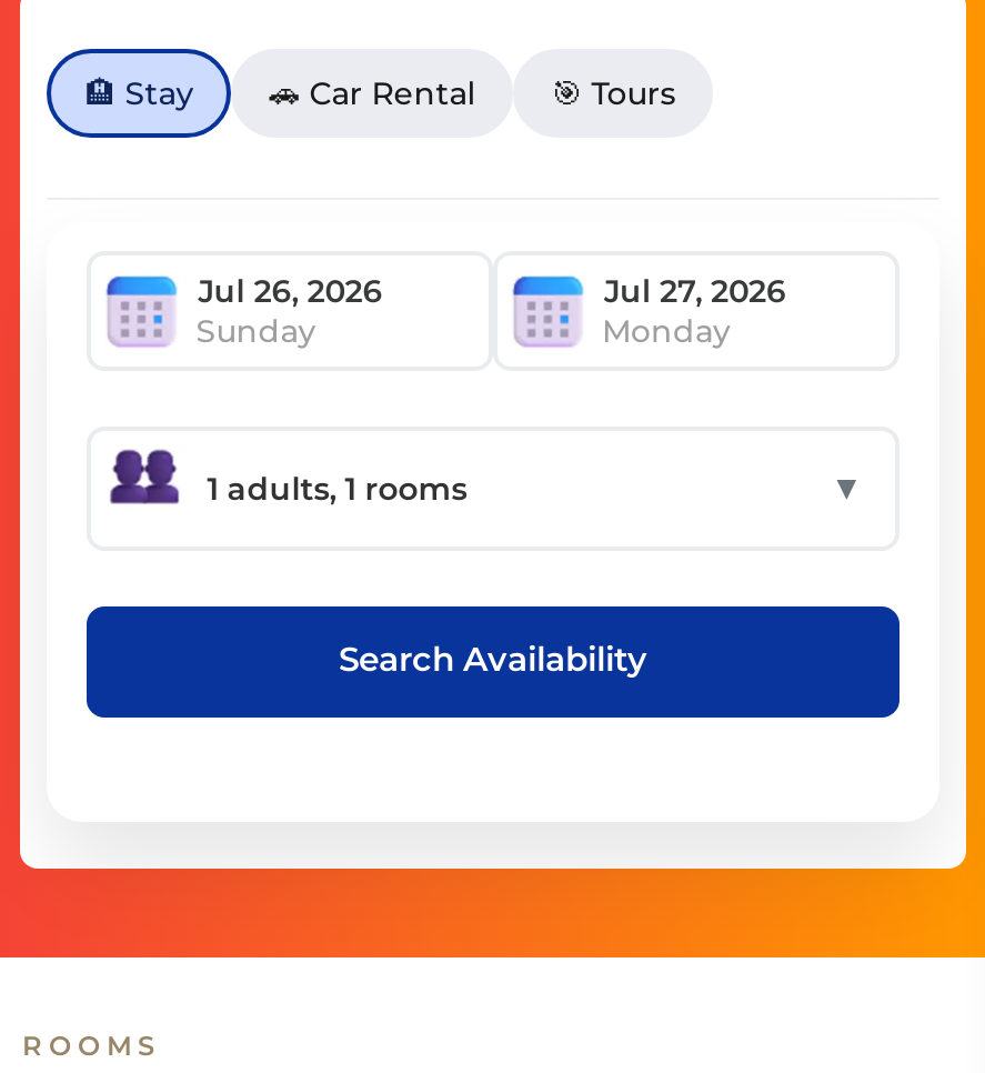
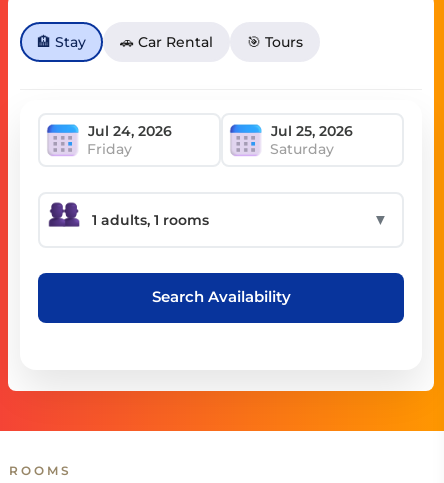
- Sunday
- Monday
+ Friday
+ Saturday
